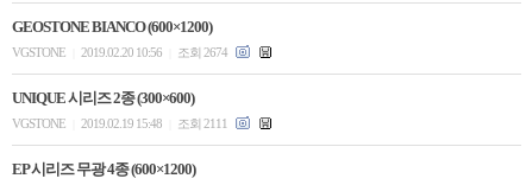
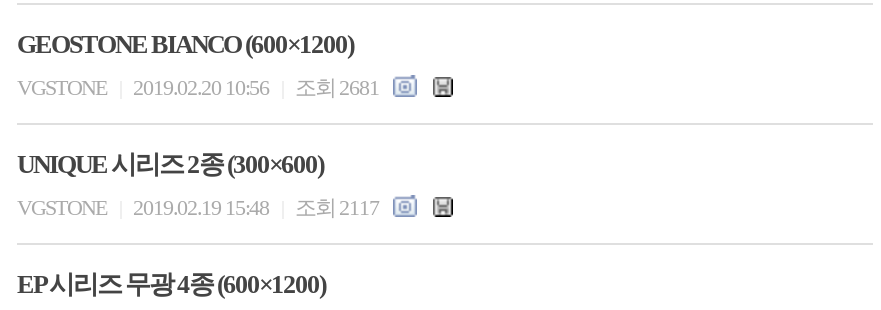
- VGSTONE 2019.02.20 10:56 조회 2674
+ VGSTONE 2019.02.20 10:56 조회 2681

- VGSTONE 2019.02.19 15:48 조회 2111
+ VGSTONE 2019.02.19 15:48 조회 2117
